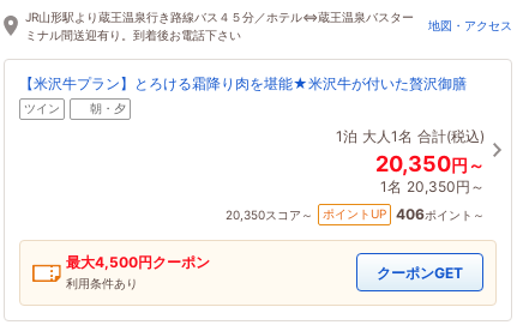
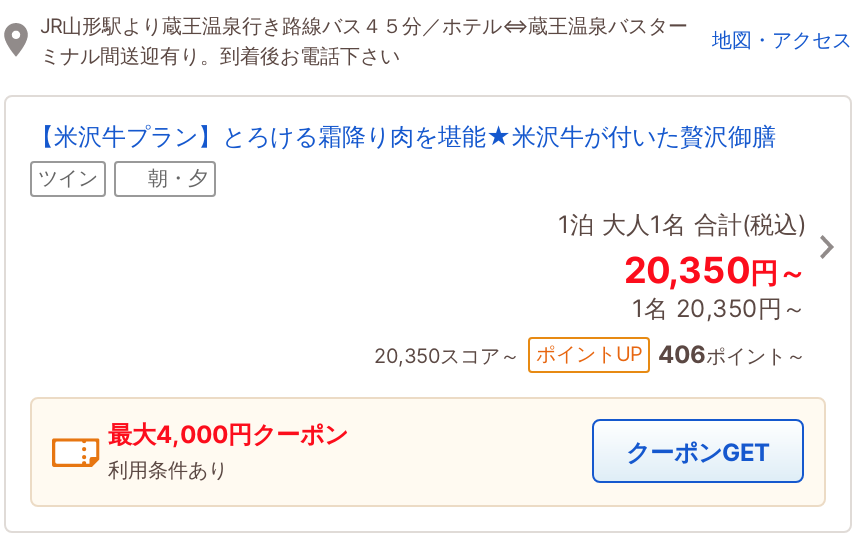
- 最大4,500円クーポン
+ 最大4,000円クーポン
